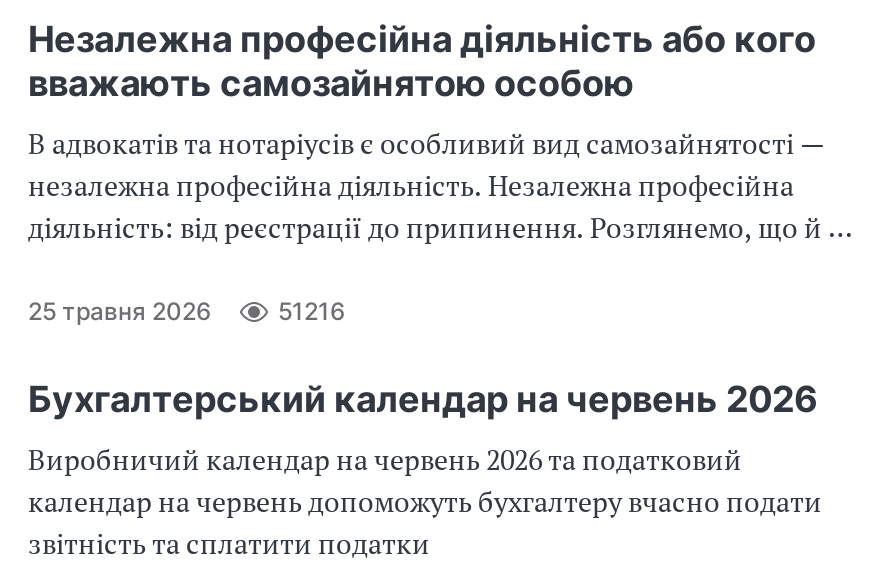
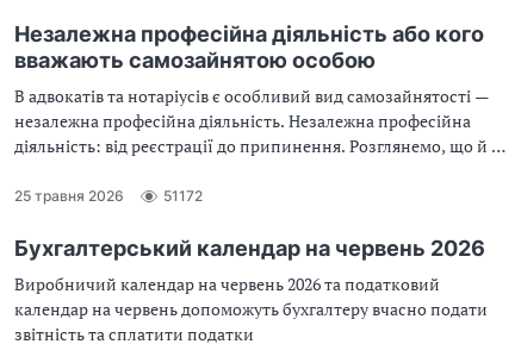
- 51216
+ 51172
